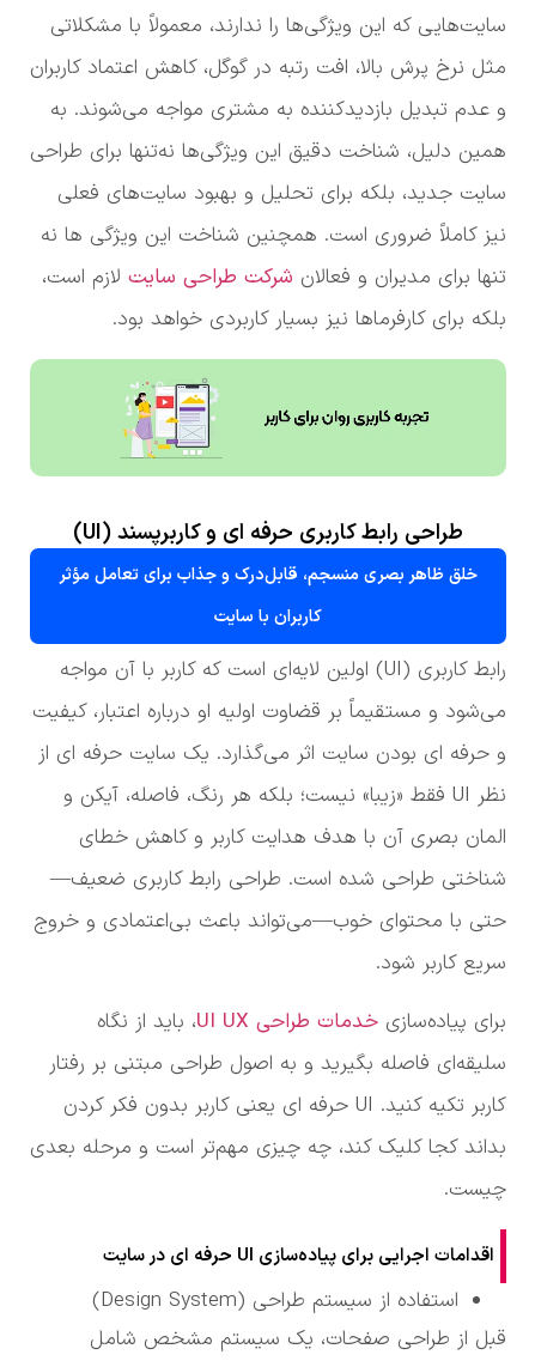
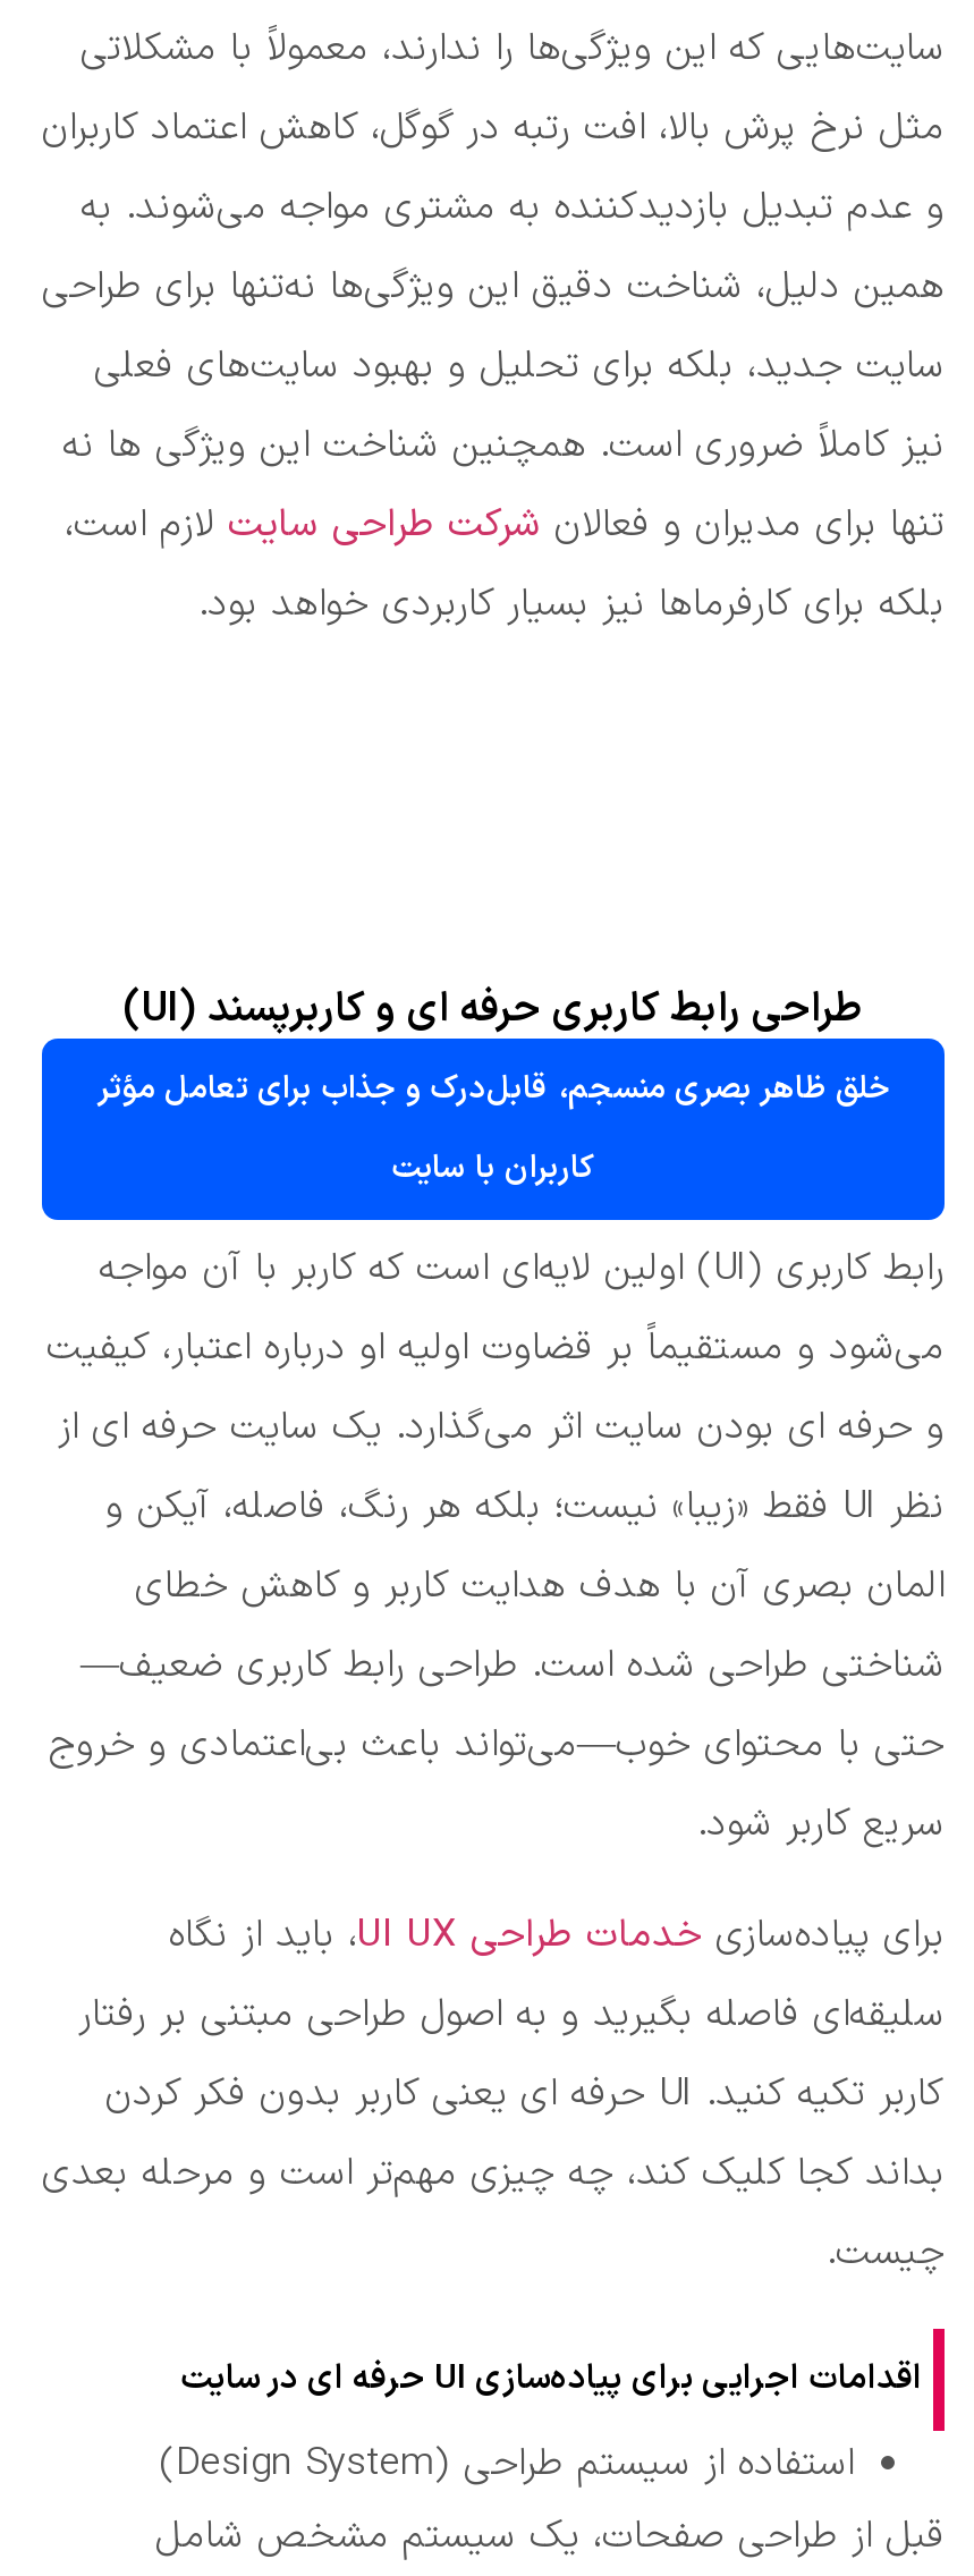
- [image]
